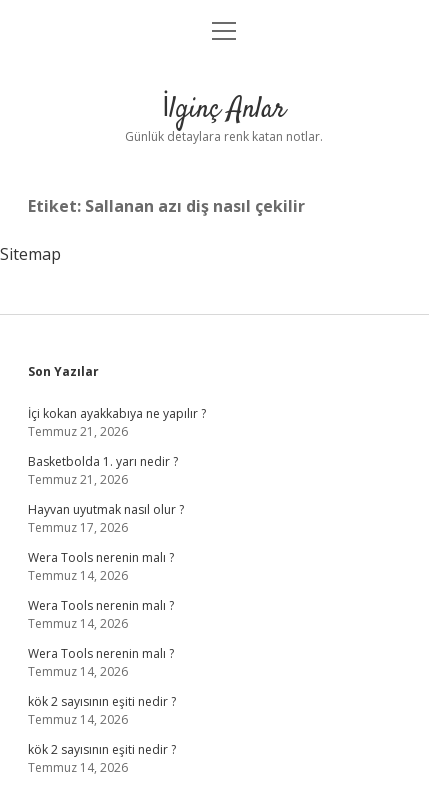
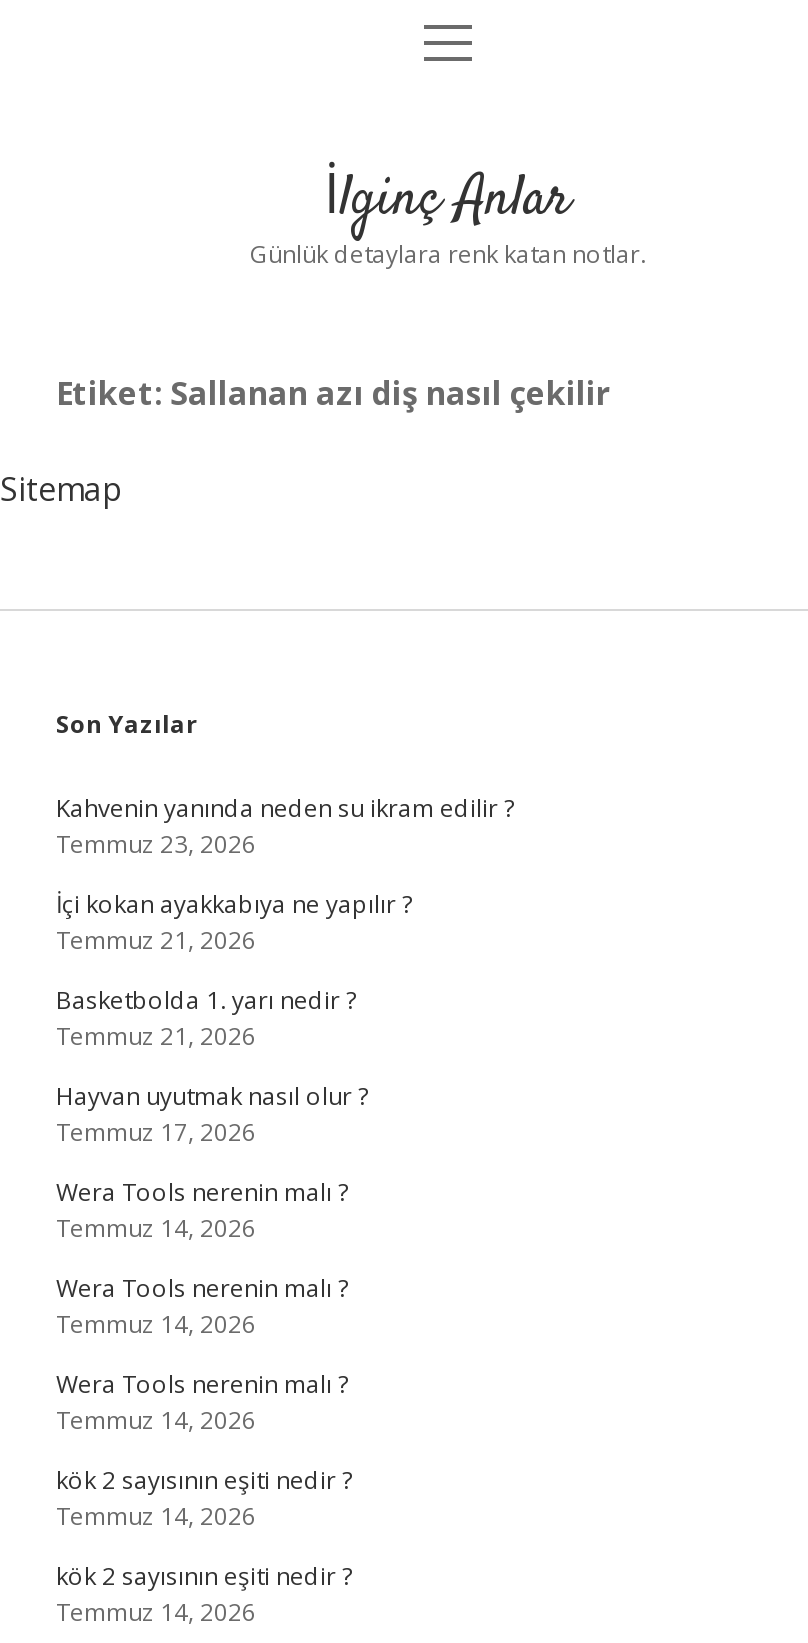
+ Kahvenin yanında neden su ikram edilir ?
+ Temmuz 23, 2026
